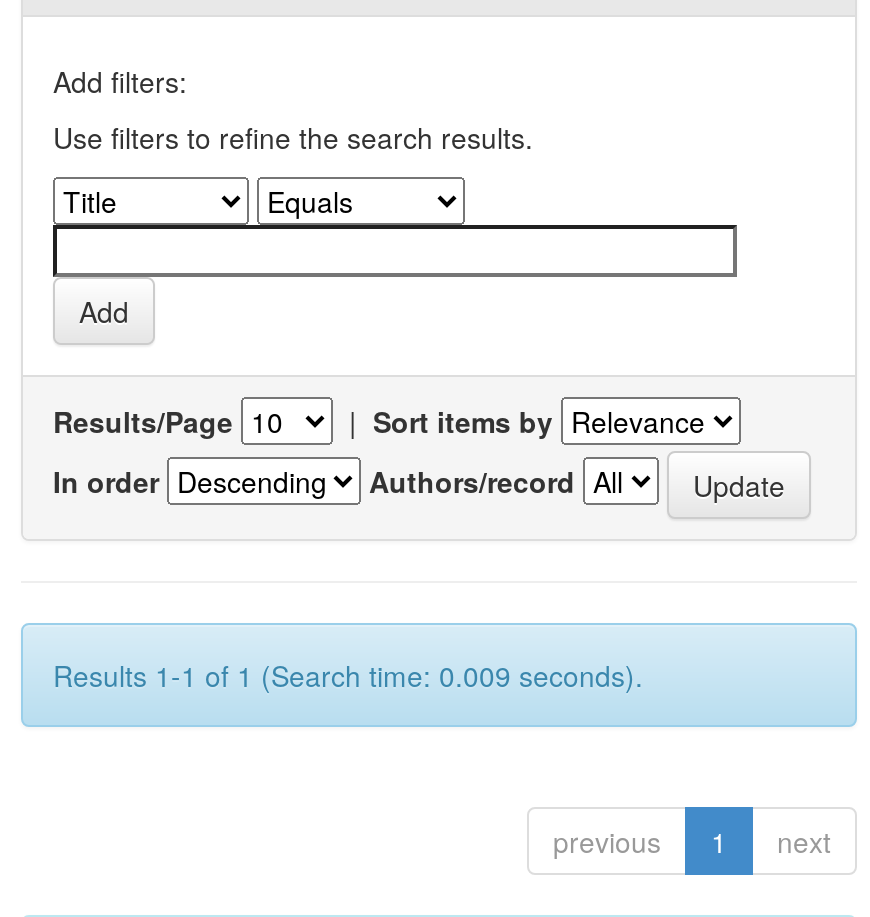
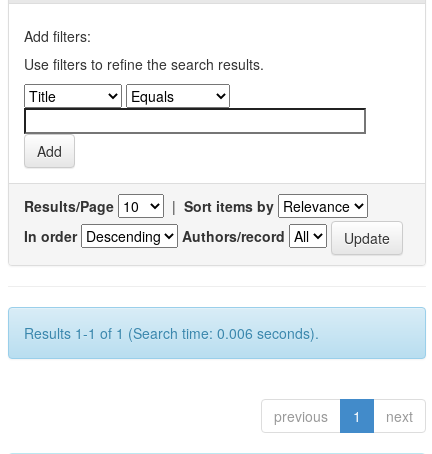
- Results 1-1 of 1 (Search time: 0.009 seconds).
+ Results 1-1 of 1 (Search time: 0.006 seconds).
